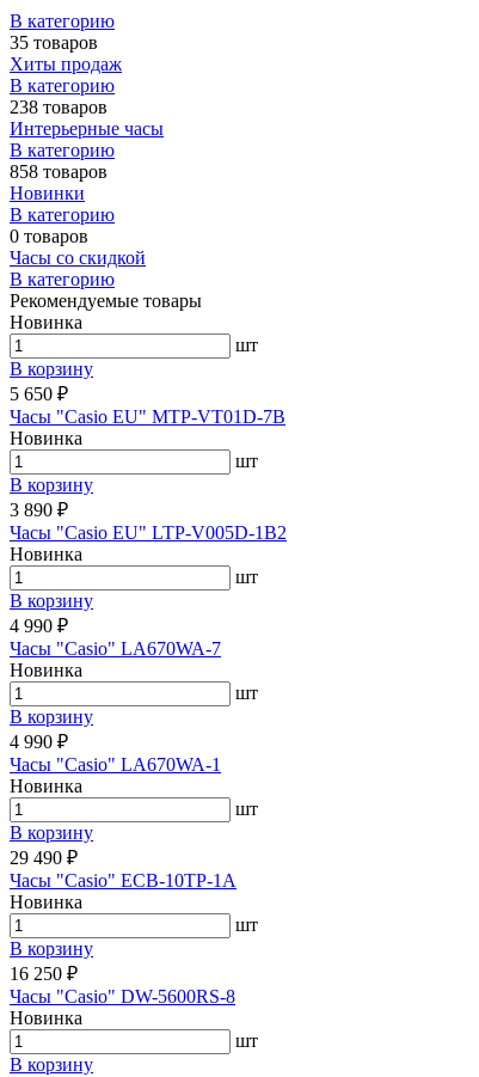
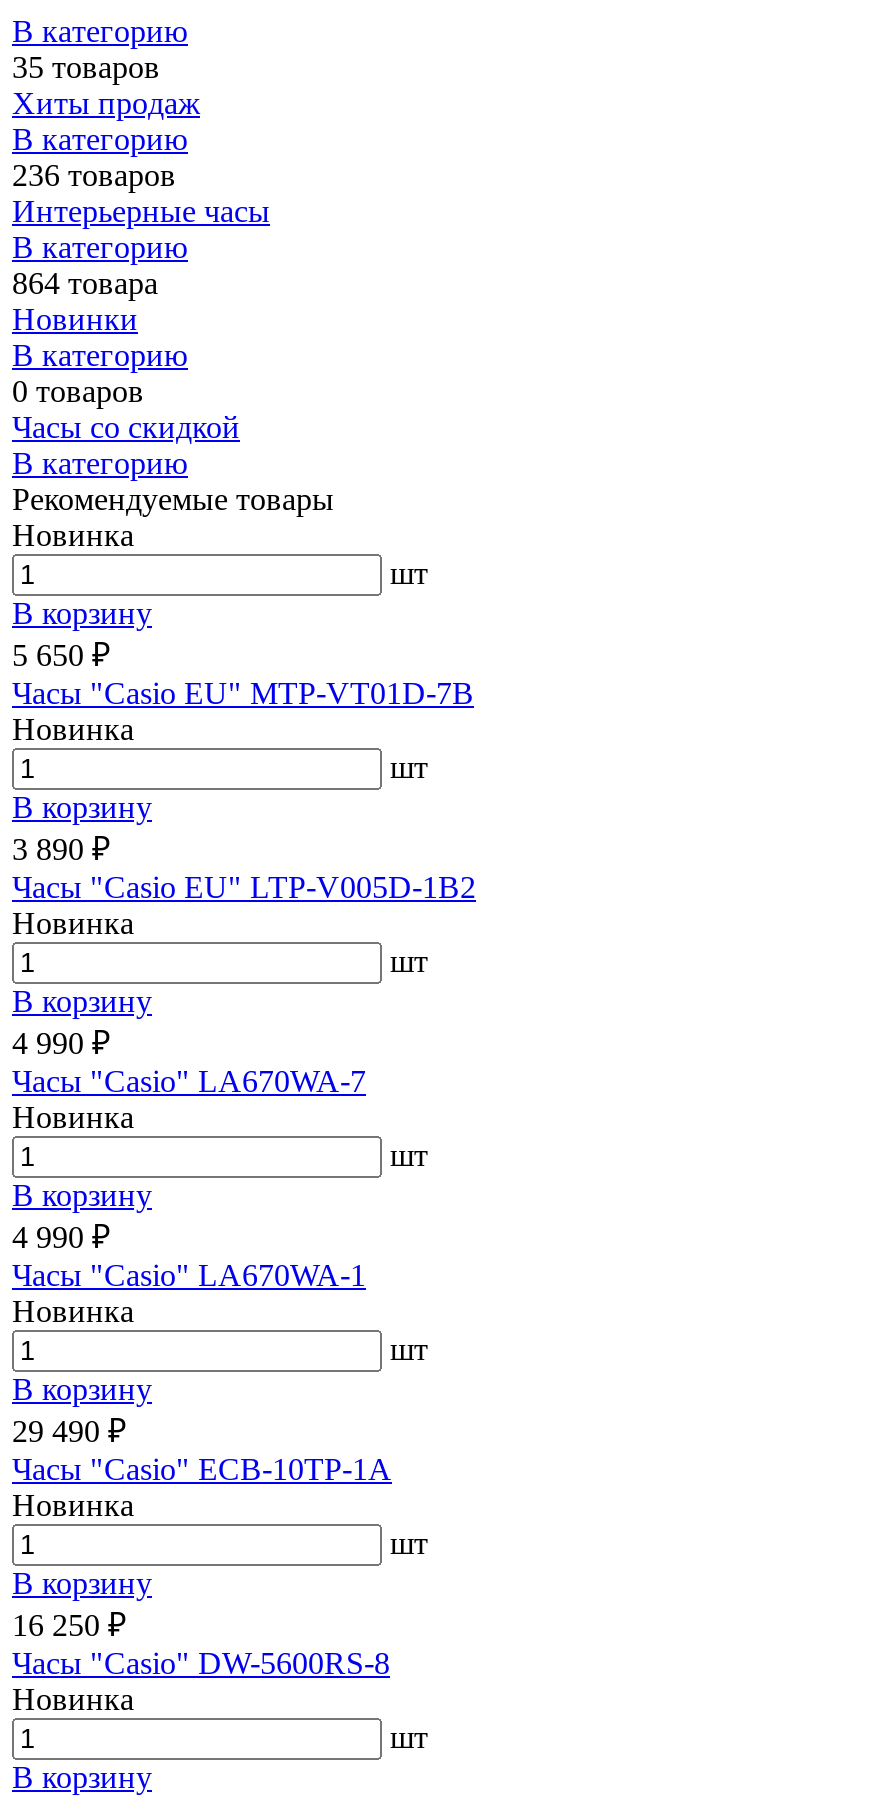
- 238 товаров
+ 236 товаров

- 858 товаров
+ 864 товара
